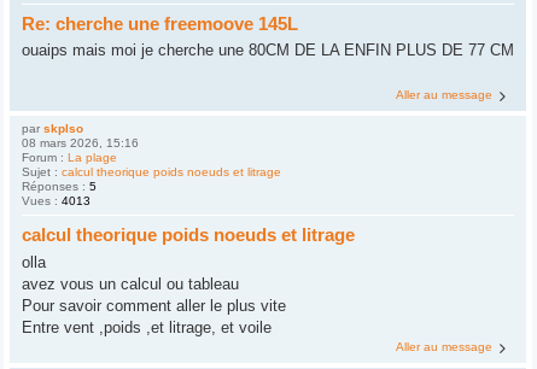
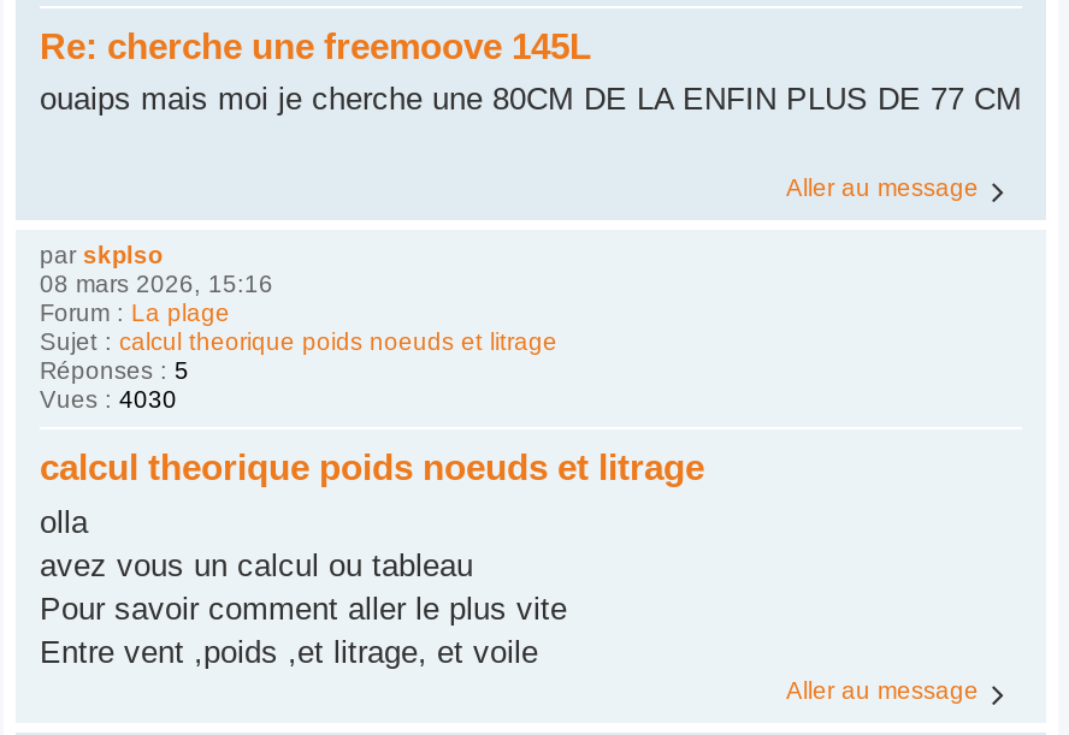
- Vues : 4013
+ Vues : 4030
